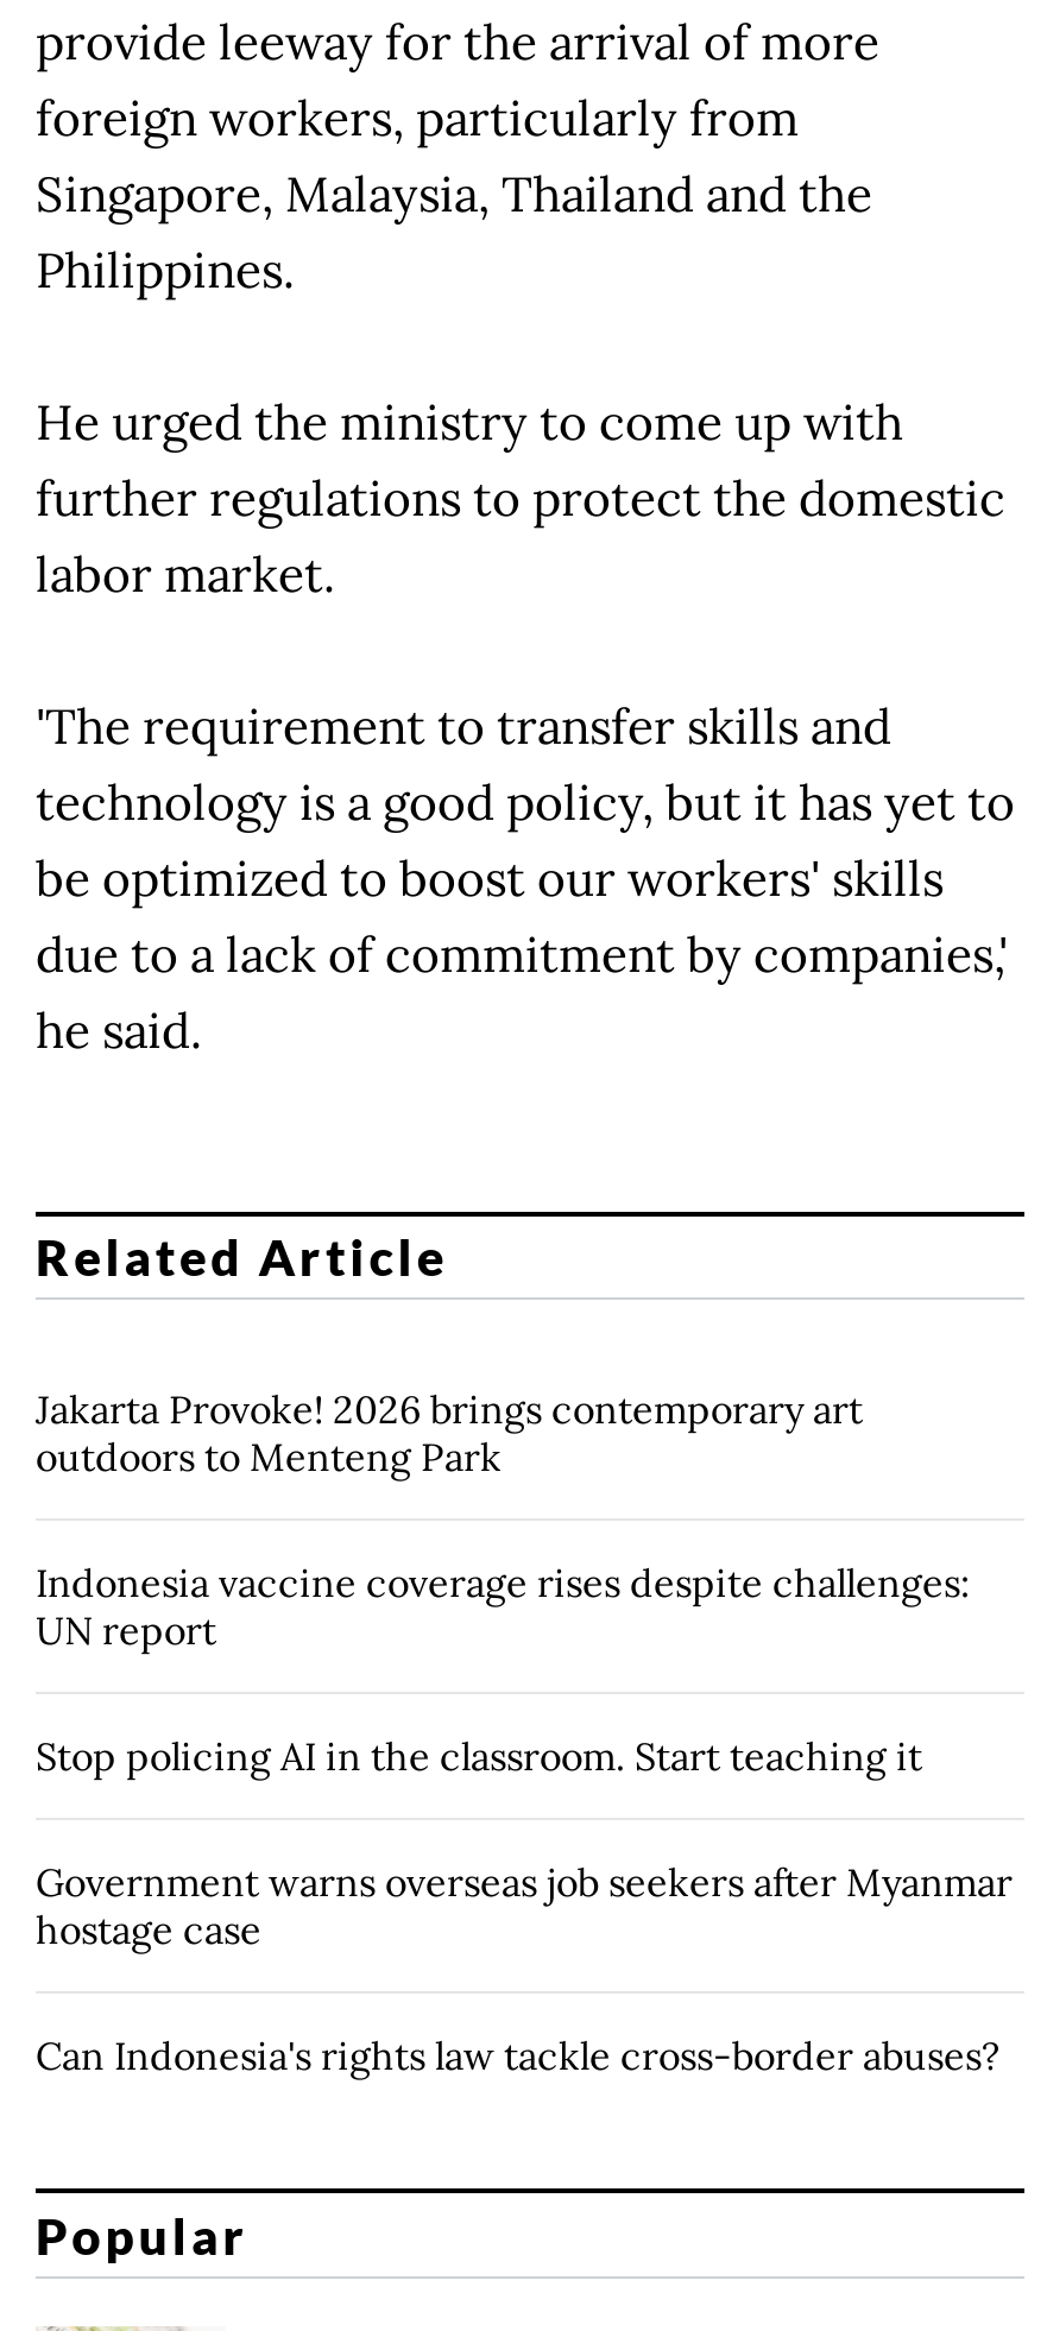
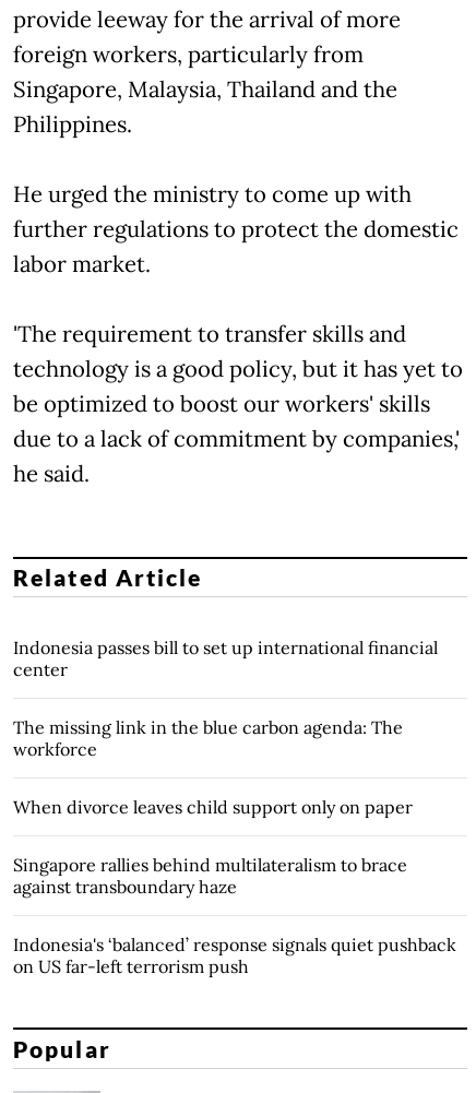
- Jakarta Provoke! 2026 brings contemporary art
- outdoors to Menteng Park
+ Indonesia passes bill to set up international financial
+ center

- Indonesia vaccine coverage rises despite challenges:
- UN report
+ The missing link in the blue carbon agenda: The
+ workforce

- Stop policing AI in the classroom. Start teaching it
+ When divorce leaves child support only on paper

- Government warns overseas job seekers after Myanmar
- hostage case
+ Singapore rallies behind multilateralism to brace
+ against transboundary haze

- Can Indonesia's rights law tackle cross-border abuses?
+ Indonesia's ‘balanced’ response signals quiet pushback
+ on US far-left terrorism push
